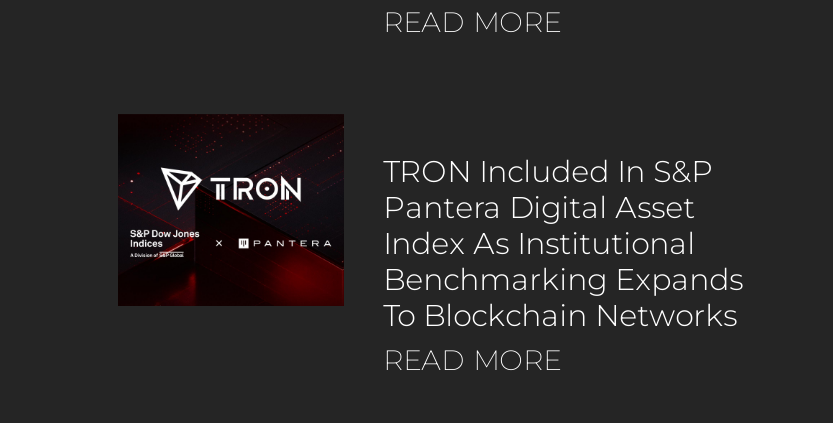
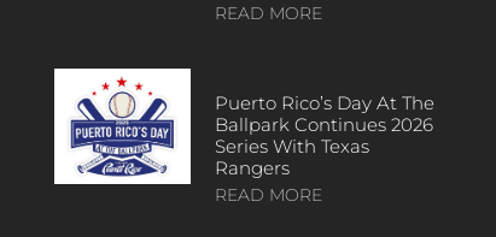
- [image]
- TRON Included In S&P
- Pantera Digital Asset
- Index As Institutional
- Benchmarking Expands
- To Blockchain Networks
+ [image]
+ Puerto Rico’s Day At The
+ Ballpark Continues 2026
+ Series With Texas
+ Rangers
